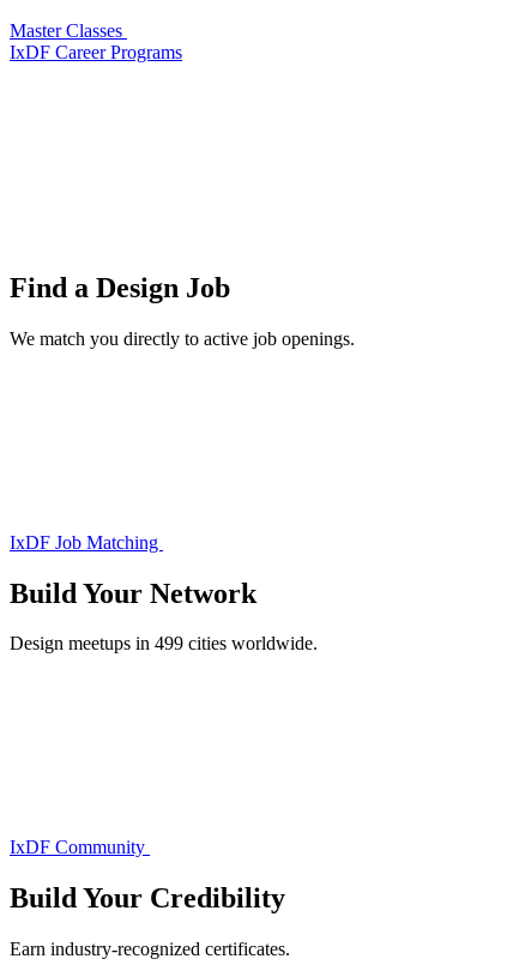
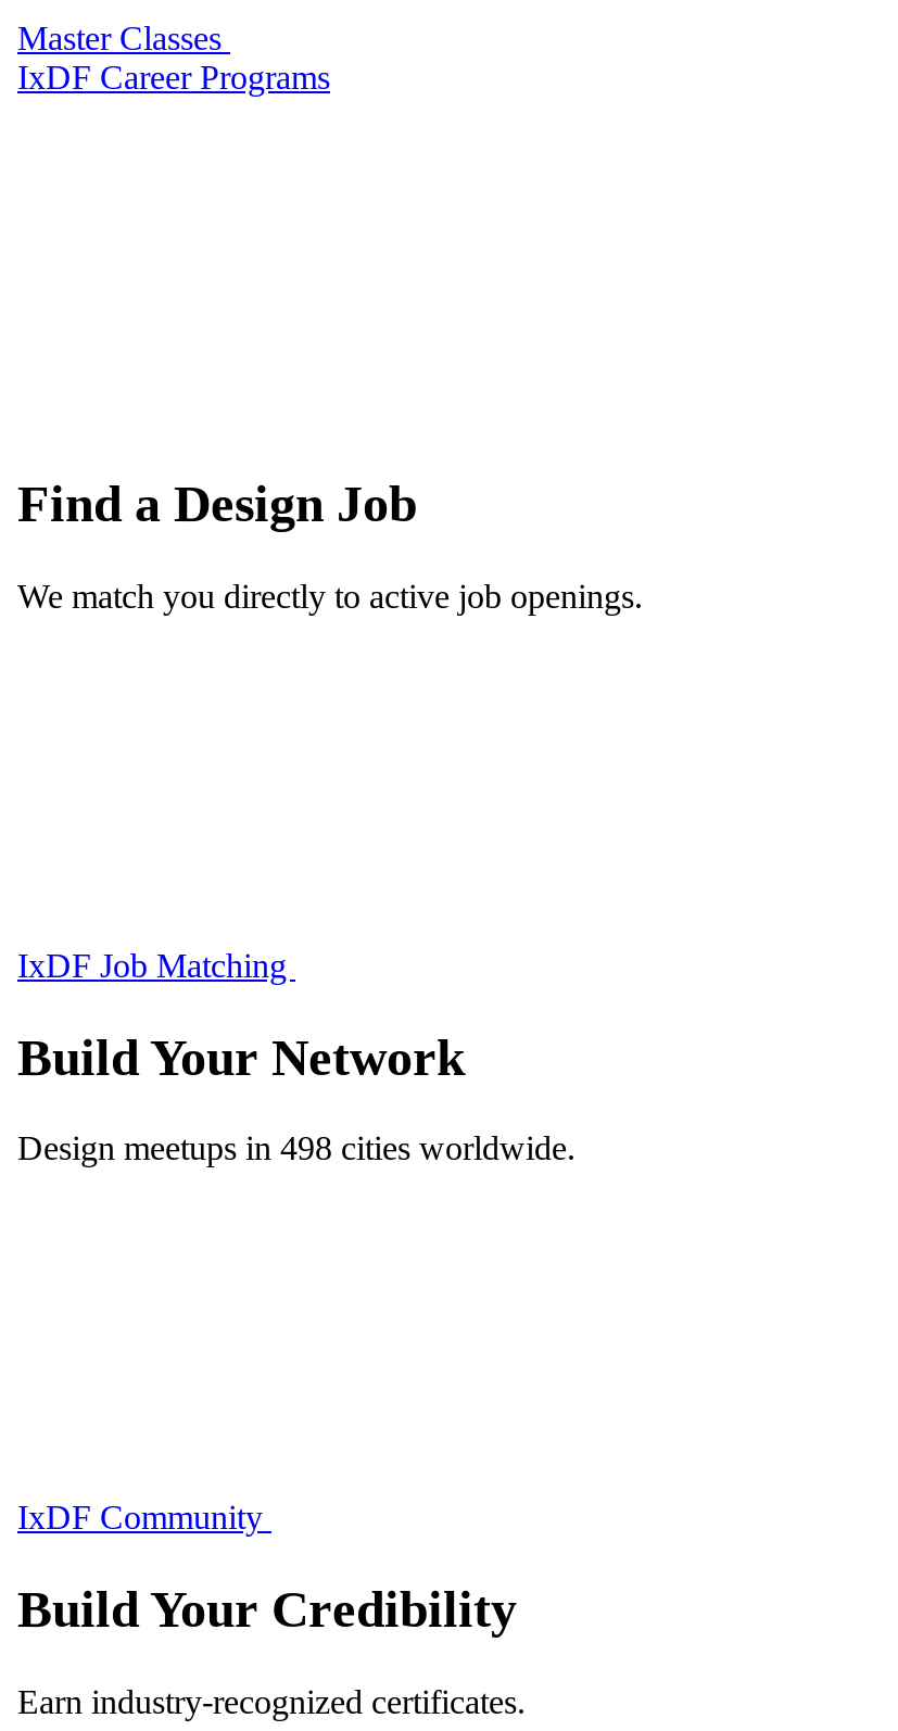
- Design meetups in 499 cities worldwide.
+ Design meetups in 498 cities worldwide.
